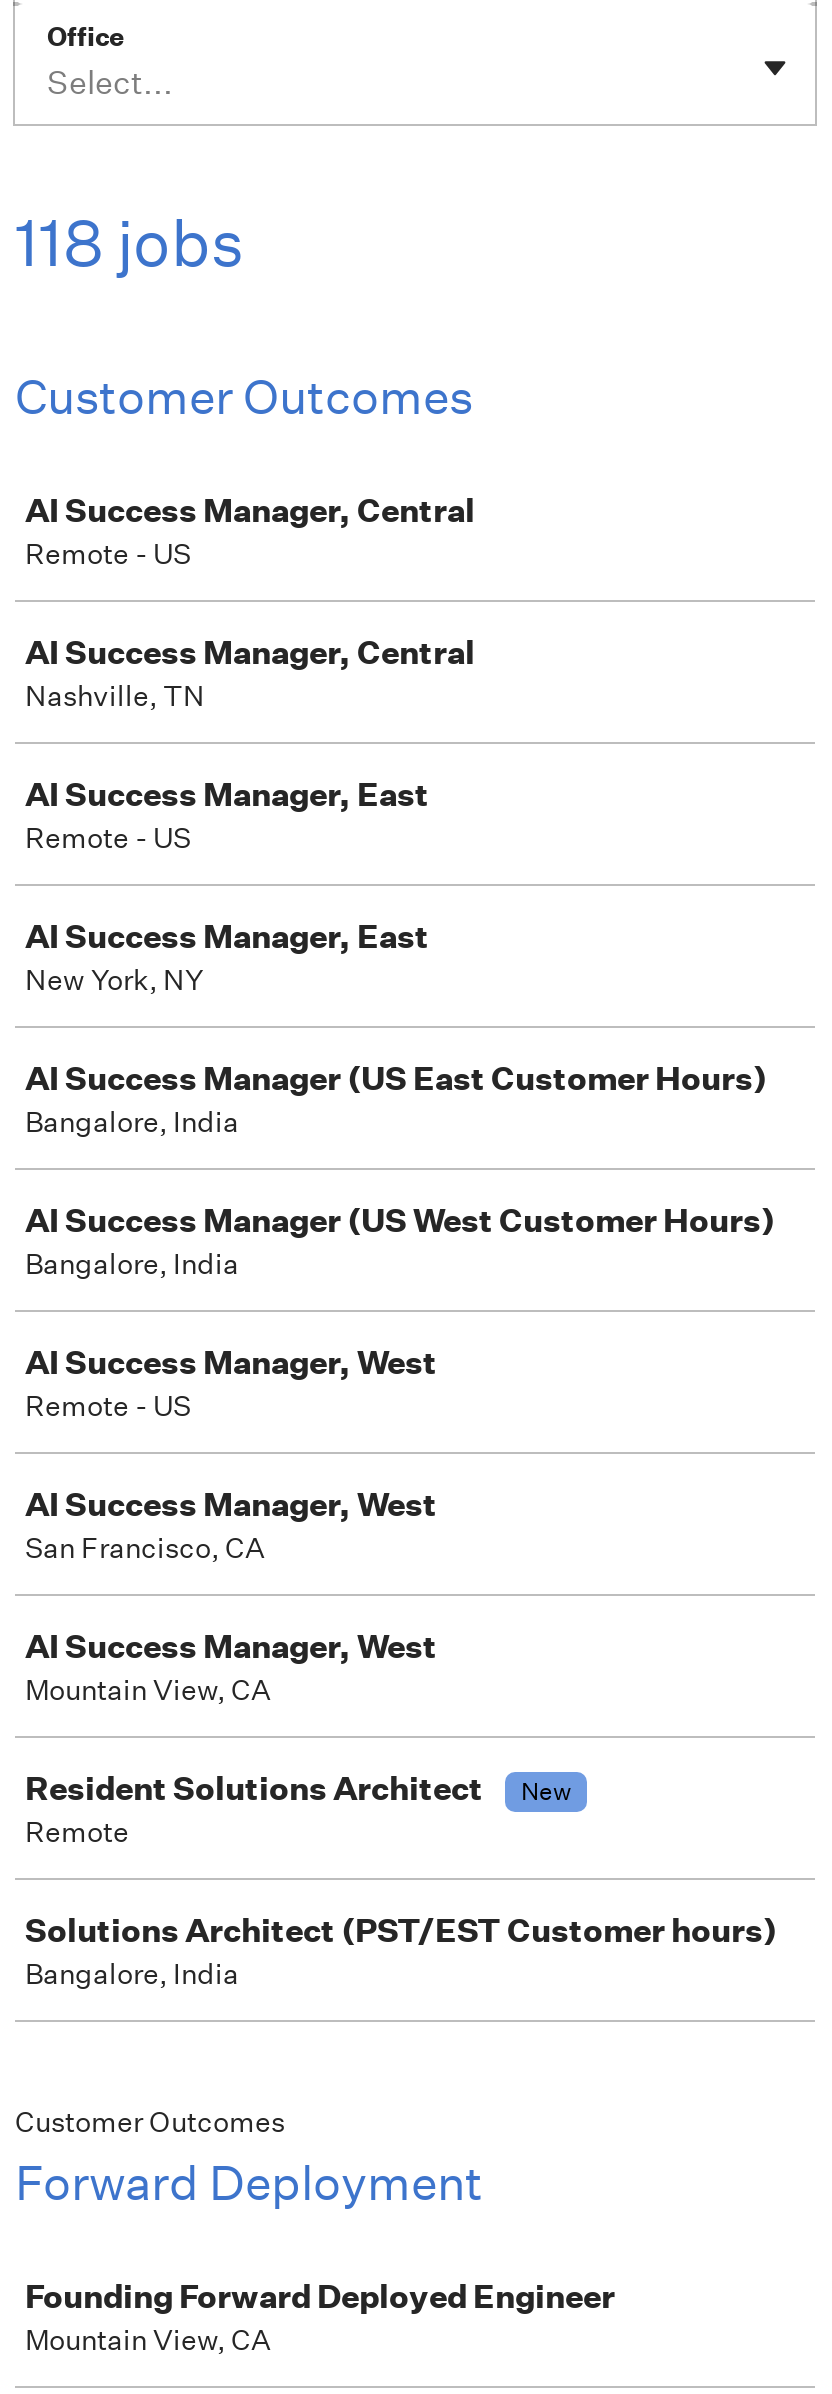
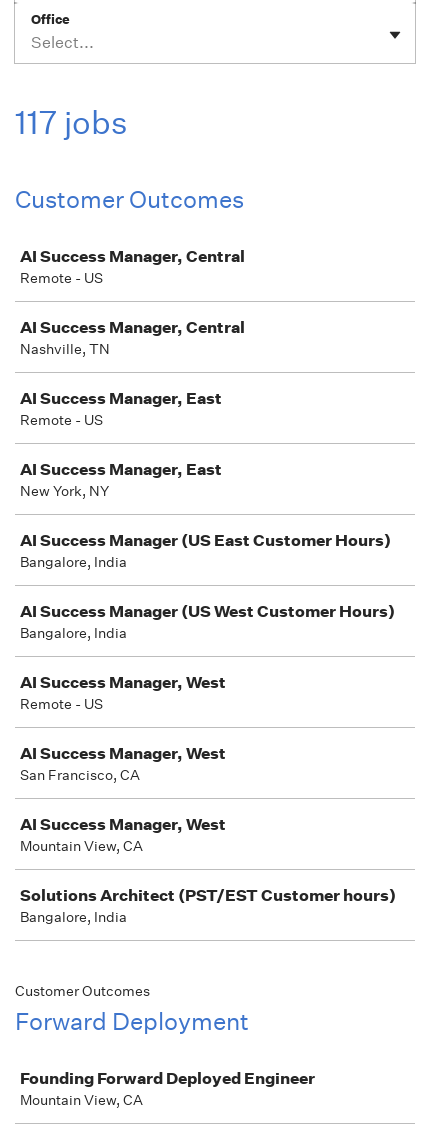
- 118 jobs
+ 117 jobs

- Resident Solutions Architect
- New
- Remote
